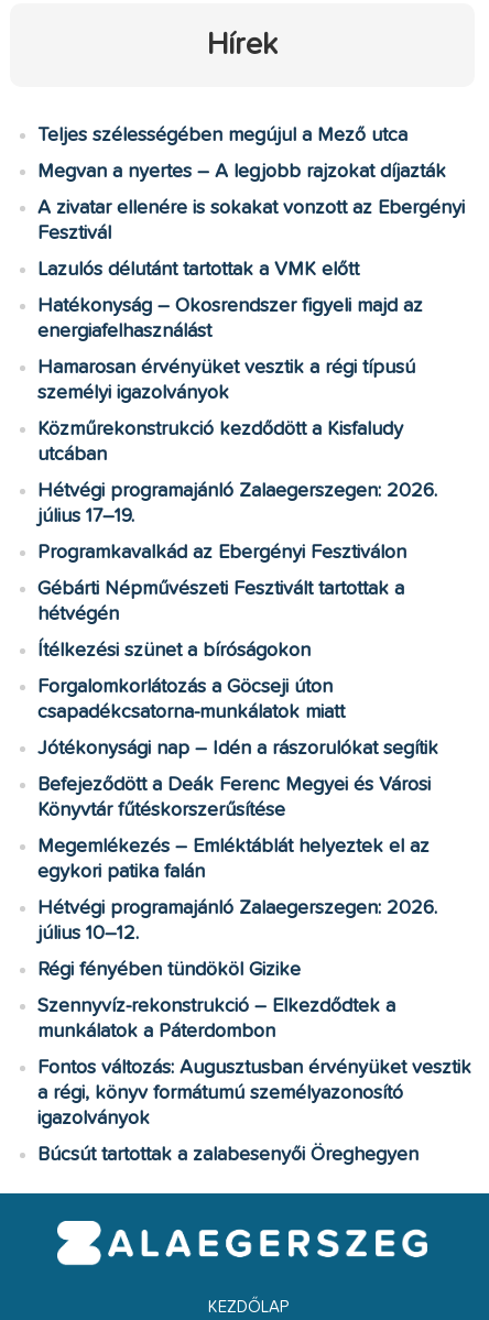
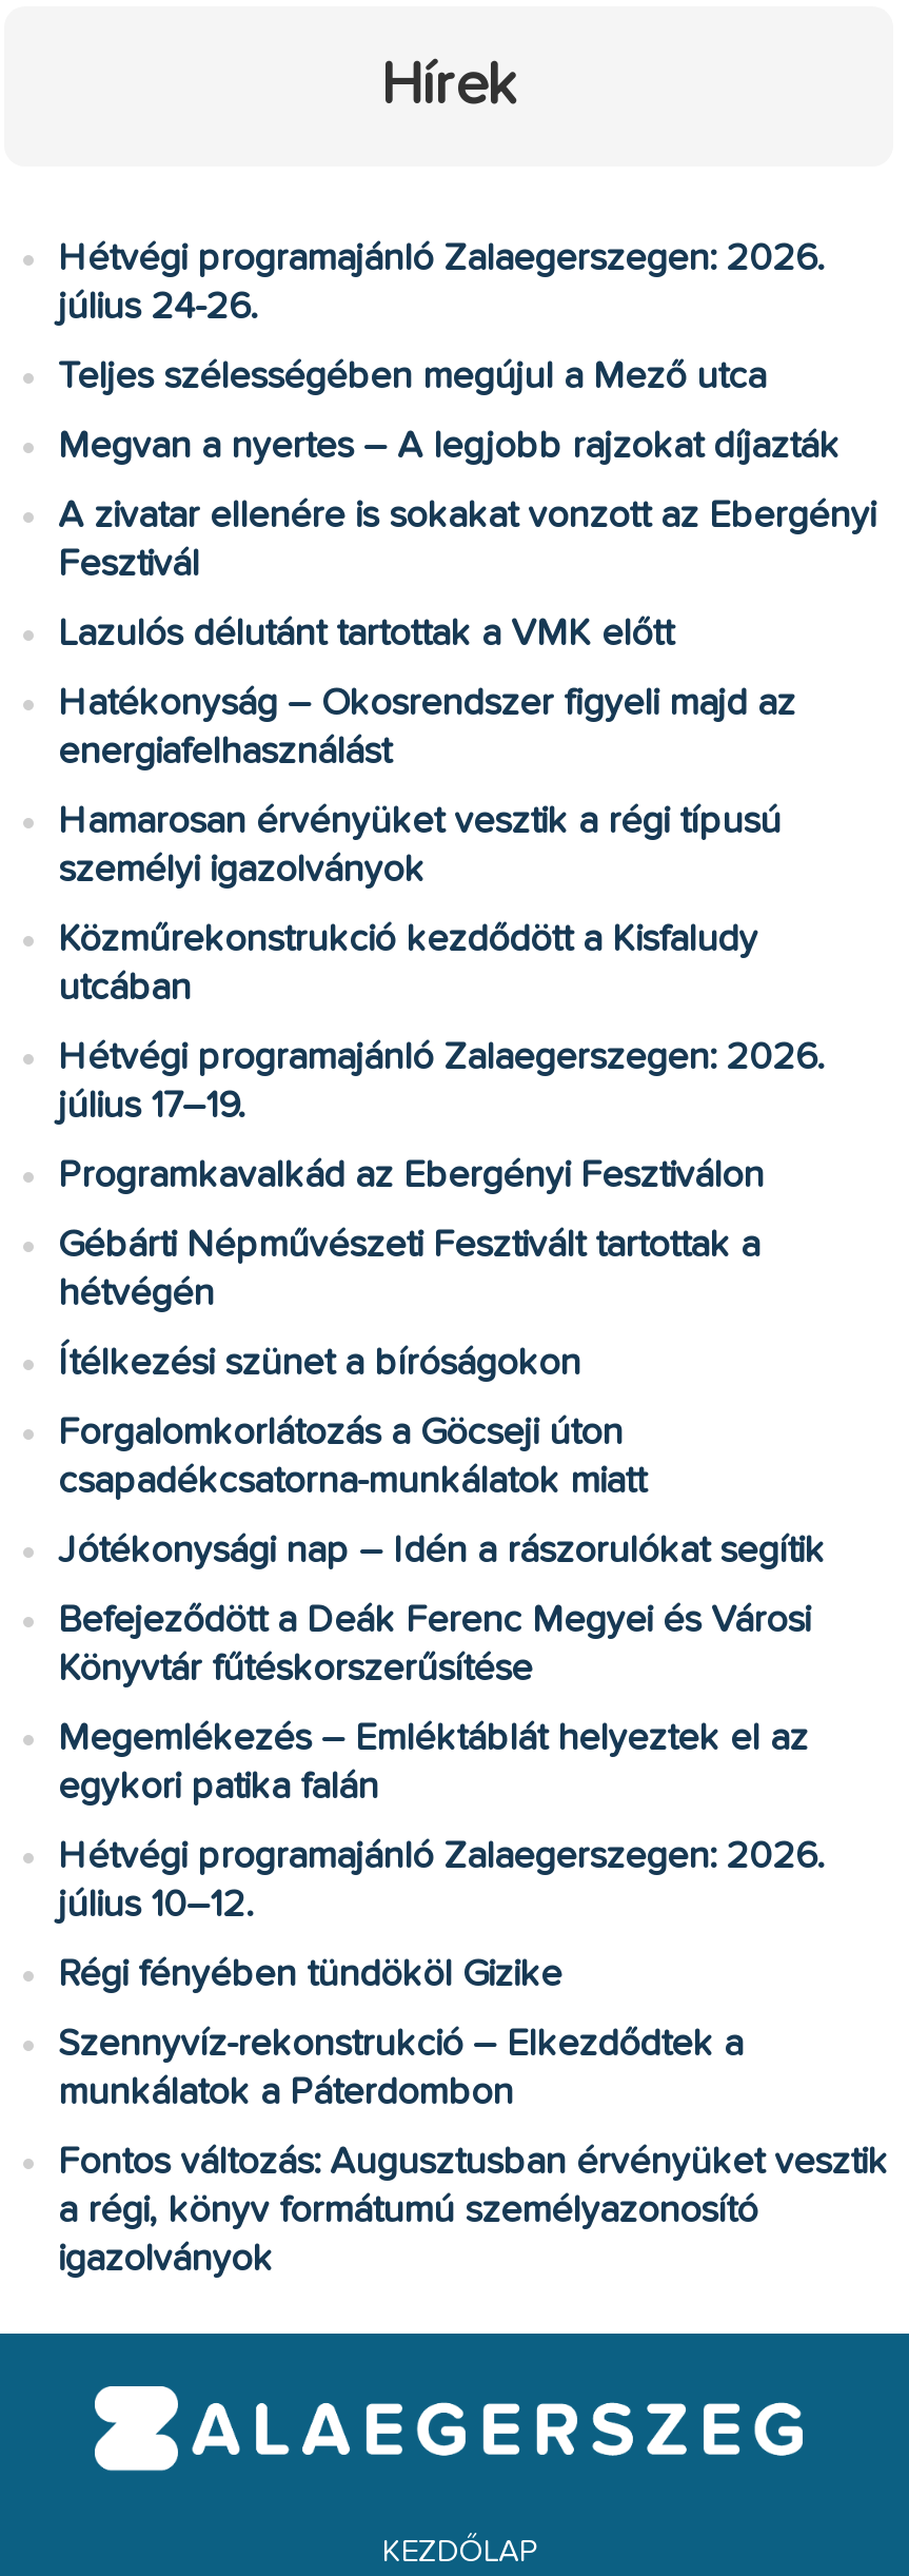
+ Hétvégi programajánló Zalaegerszegen: 2026.
+ július 24-26.

moved down: Teljes szélességében megújul a Mező utca | Megvan a nyertes – A legjobb rajzokat díjazták | A zivatar ellenére is sokakat vonzott az Ebergényi | ... | a régi, könyv formátumú személyazonosító | igazolványok

- Búcsút tartottak a zalabesenyői Öreghegyen
